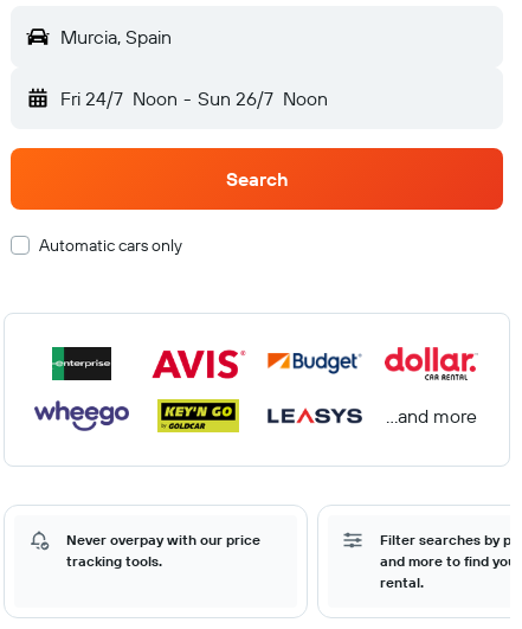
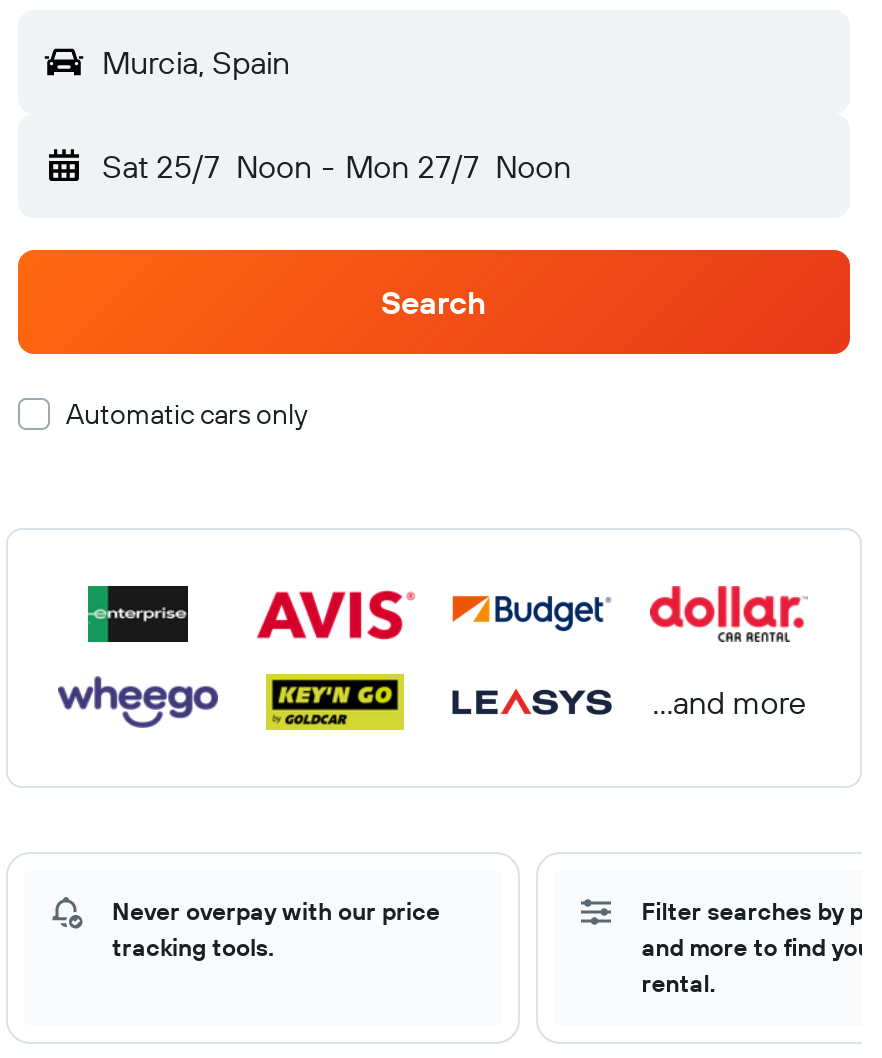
- Fri 24/7 Noon - Sun 26/7 Noon
+ Sat 25/7 Noon - Mon 27/7 Noon
